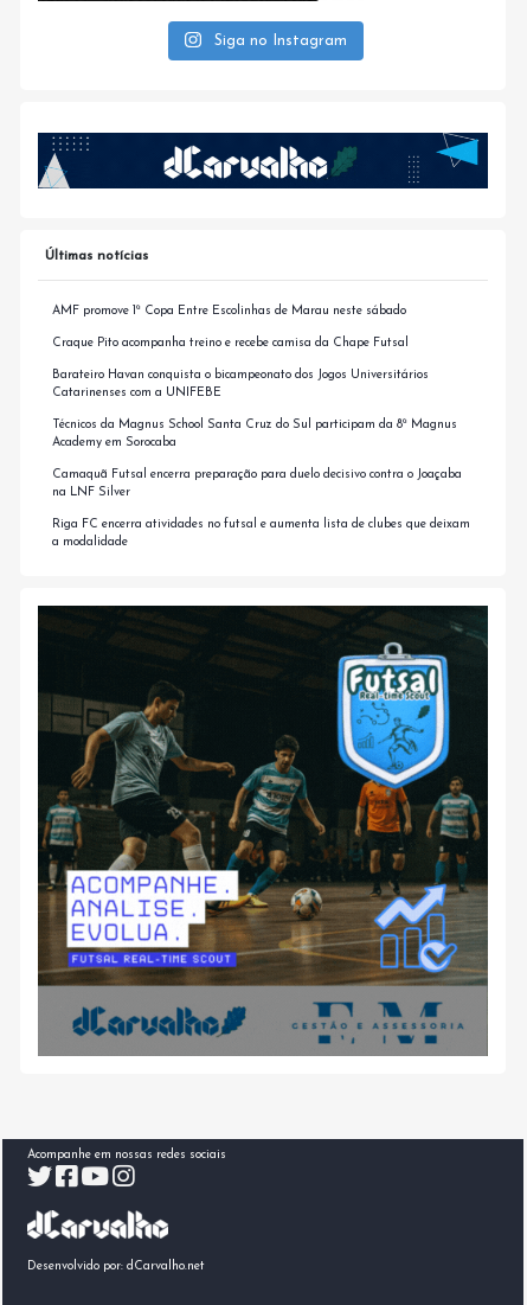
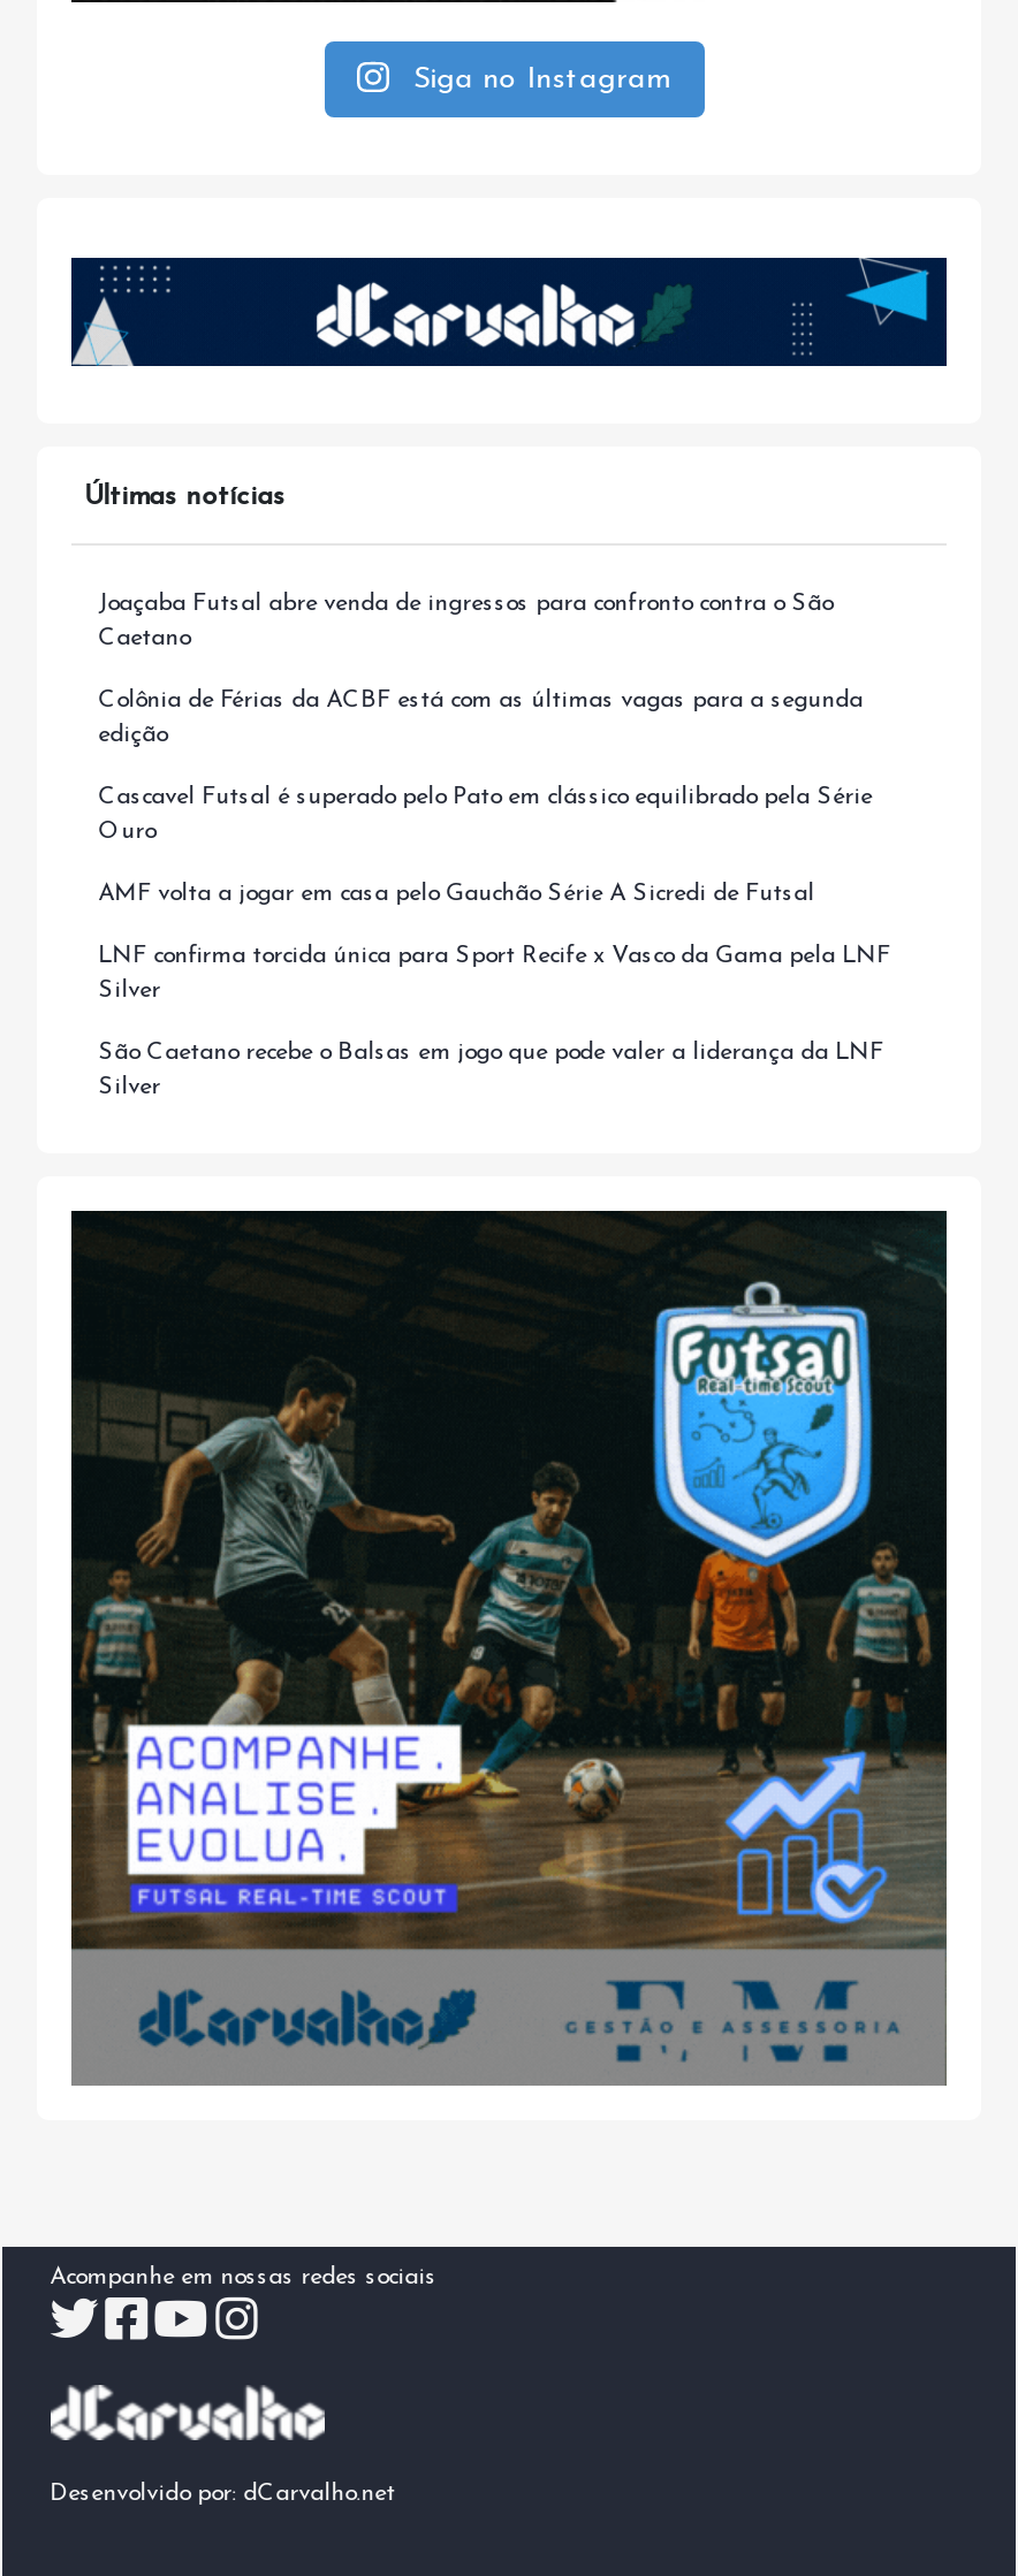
- AMF promove 1ª Copa Entre Escolinhas de Marau neste sábado
+ Joaçaba Futsal abre venda de ingressos para confronto contra o São
+ Caetano

- Craque Pito acompanha treino e recebe camisa da Chape Futsal
+ Colônia de Férias da ACBF está com as últimas vagas para a segunda
+ edição

- Barateiro Havan conquista o bicampeonato dos Jogos Universitários
- Catarinenses com a UNIFEBE
+ Cascavel Futsal é superado pelo Pato em clássico equilibrado pela Série
+ Ouro

- Técnicos da Magnus School Santa Cruz do Sul participam da 8ª Magnus
- Academy em Sorocaba
+ AMF volta a jogar em casa pelo Gauchão Série A Sicredi de Futsal

- Camaquã Futsal encerra preparação para duelo decisivo contra o Joaçaba
- na LNF Silver
+ LNF confirma torcida única para Sport Recife x Vasco da Gama pela LNF
+ Silver

- Riga FC encerra atividades no futsal e aumenta lista de clubes que deixam
- a modalidade
+ São Caetano recebe o Balsas em jogo que pode valer a liderança da LNF
+ Silver
